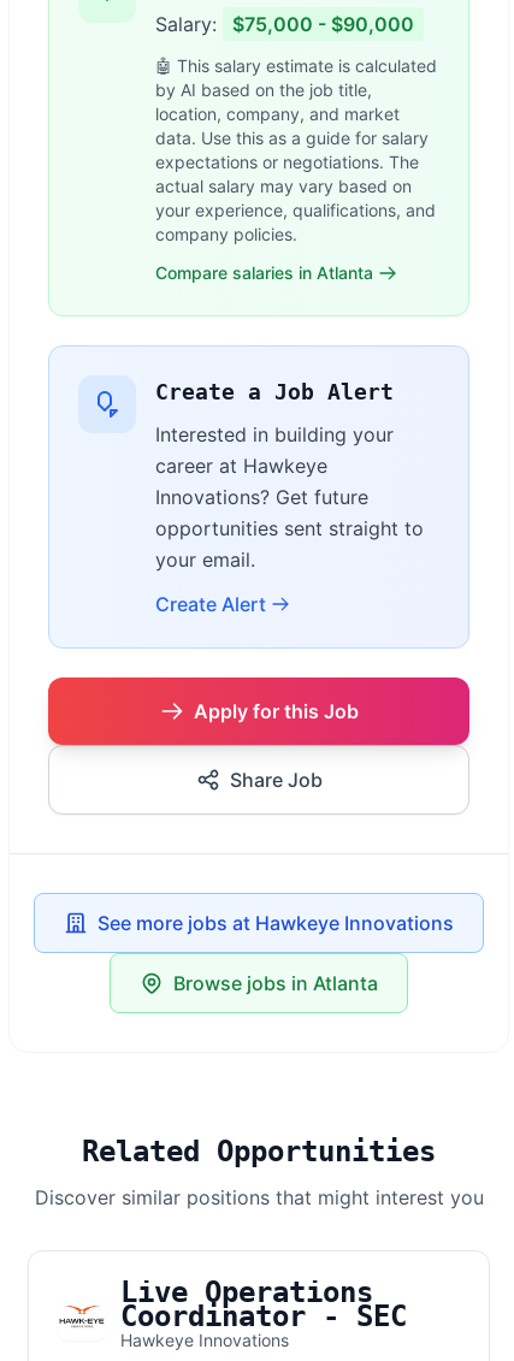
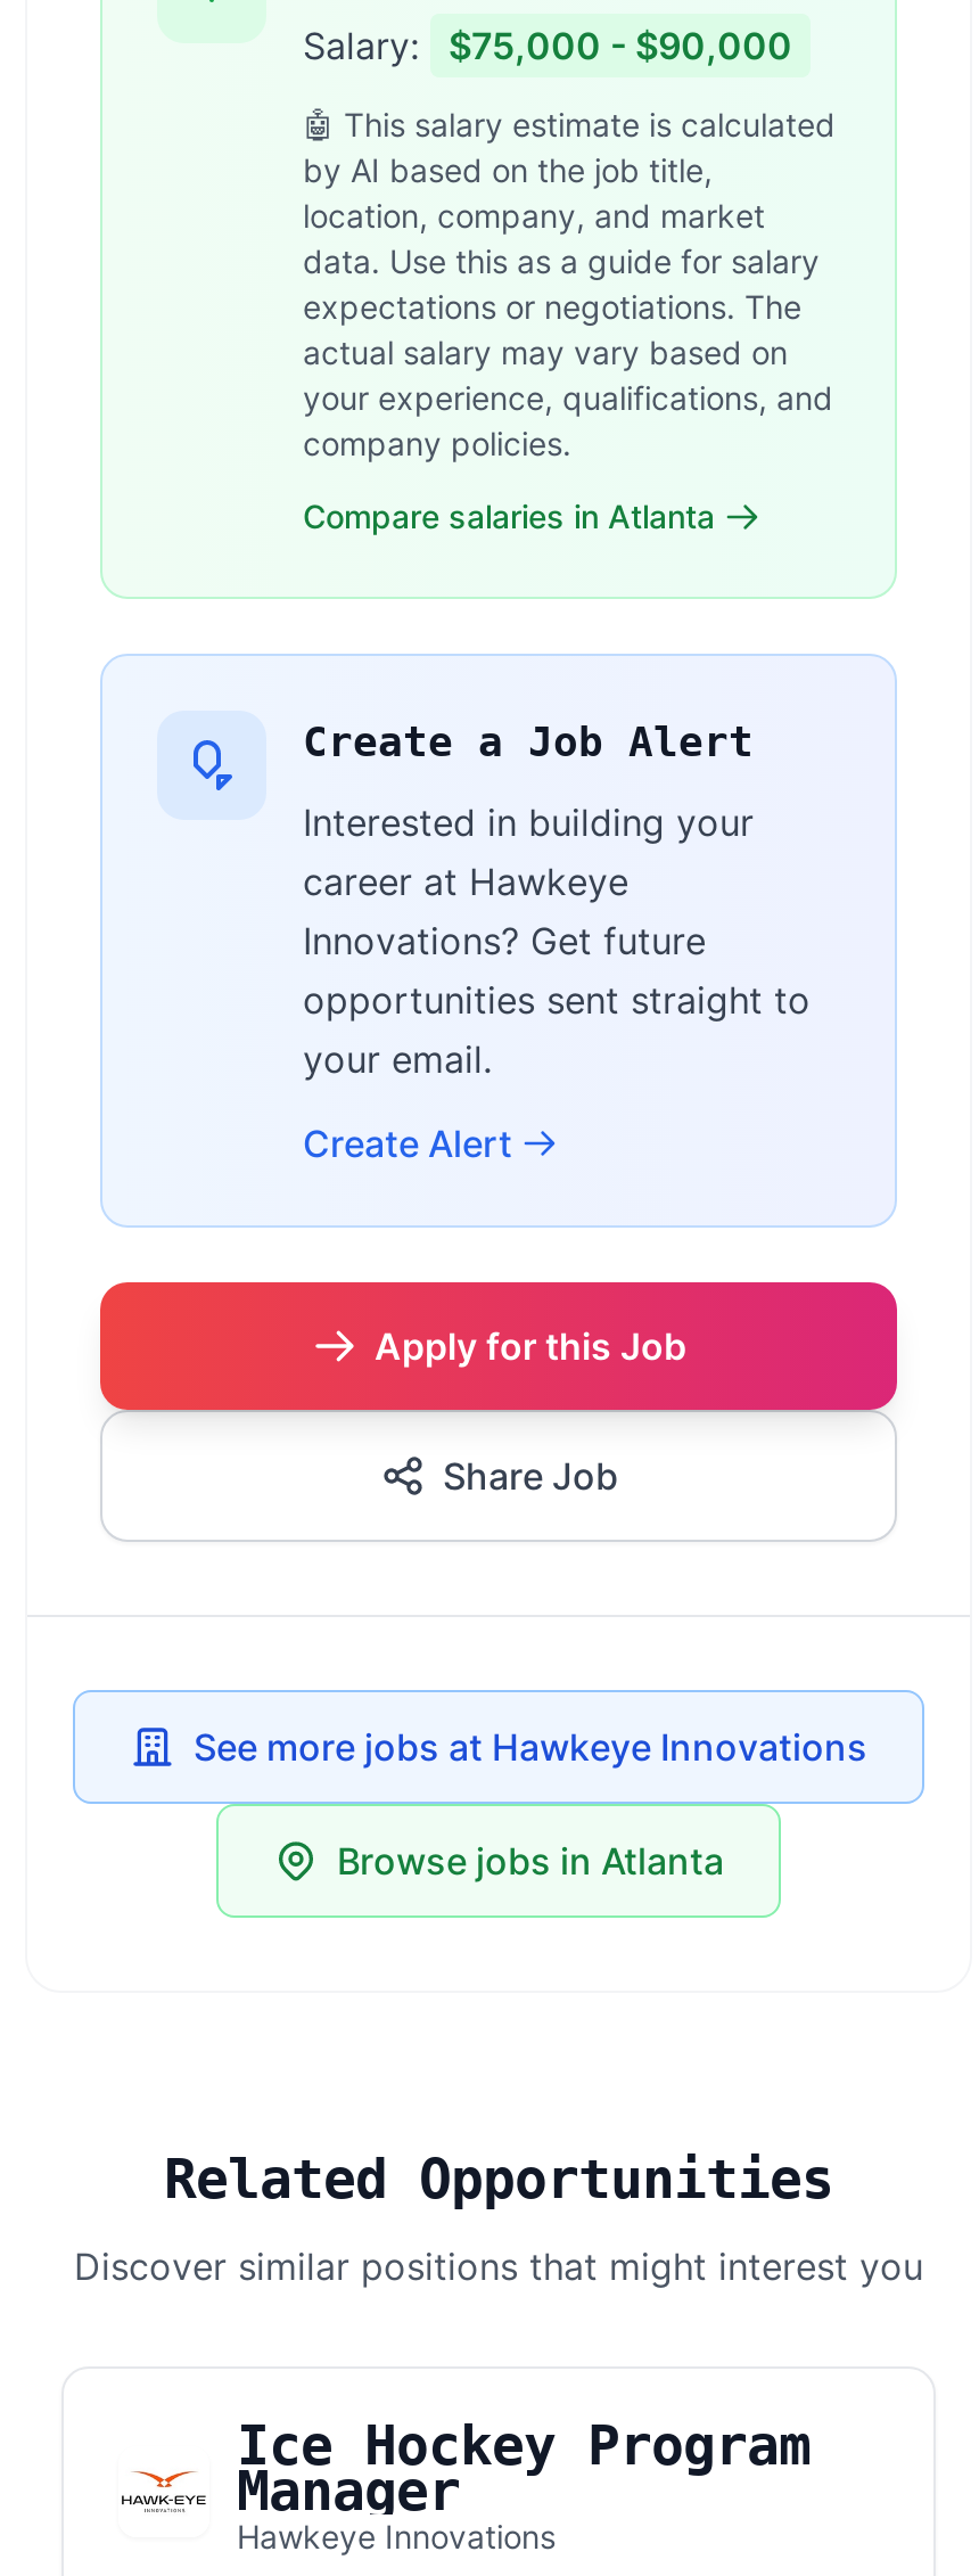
- Live Operations
- Coordinator - SEC
+ Ice Hockey Program
+ Manager
